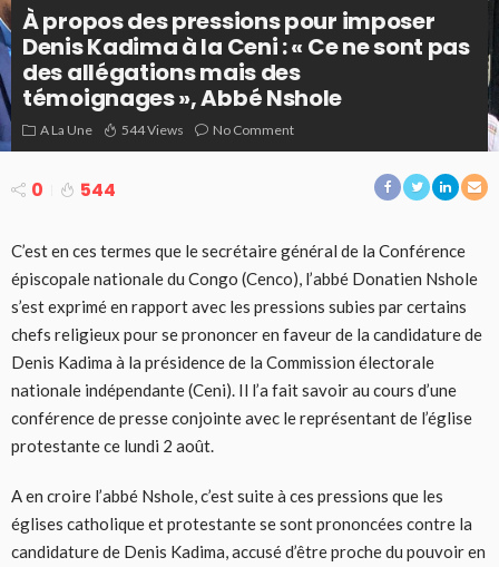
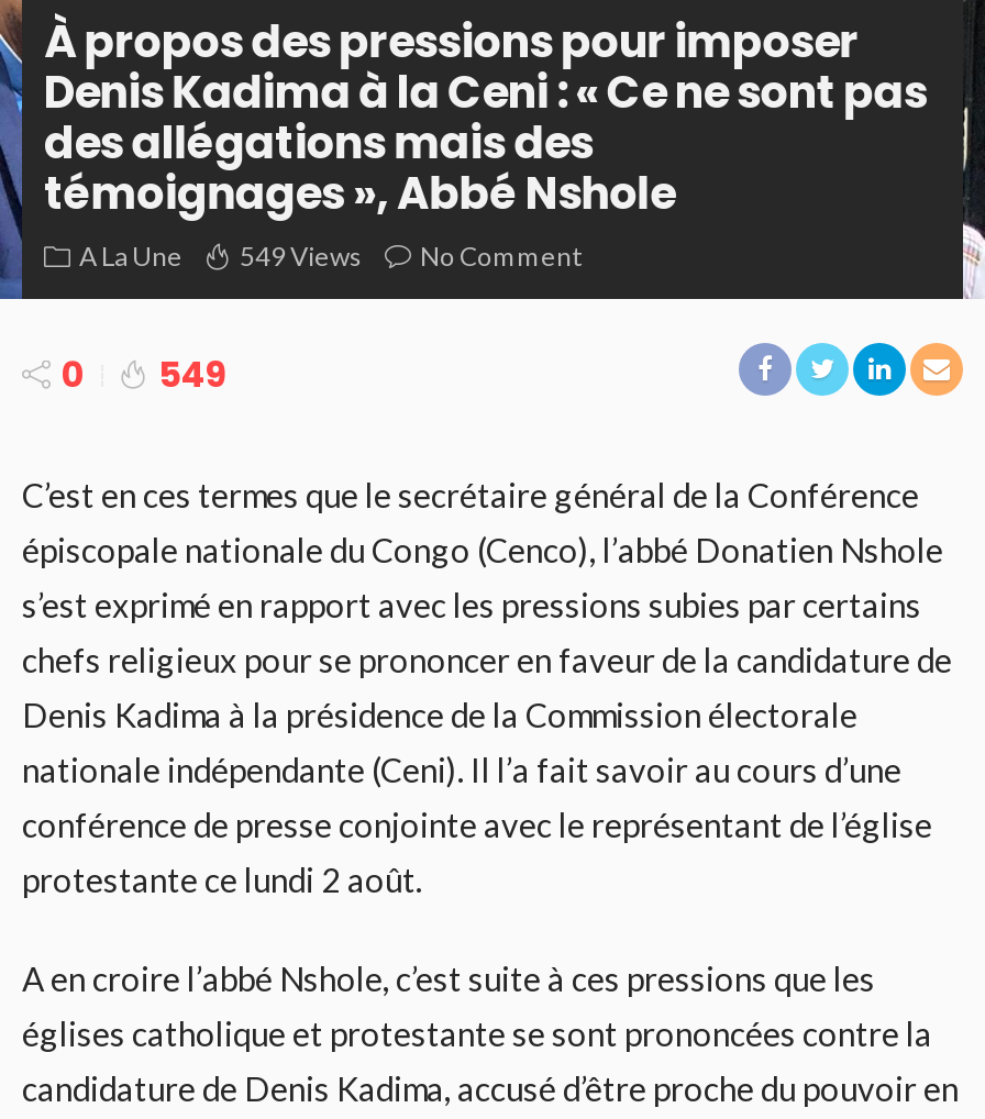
- A La Une 544 Views No Comment
+ A La Une 549 Views No Comment

- 0 544
+ 0 549
